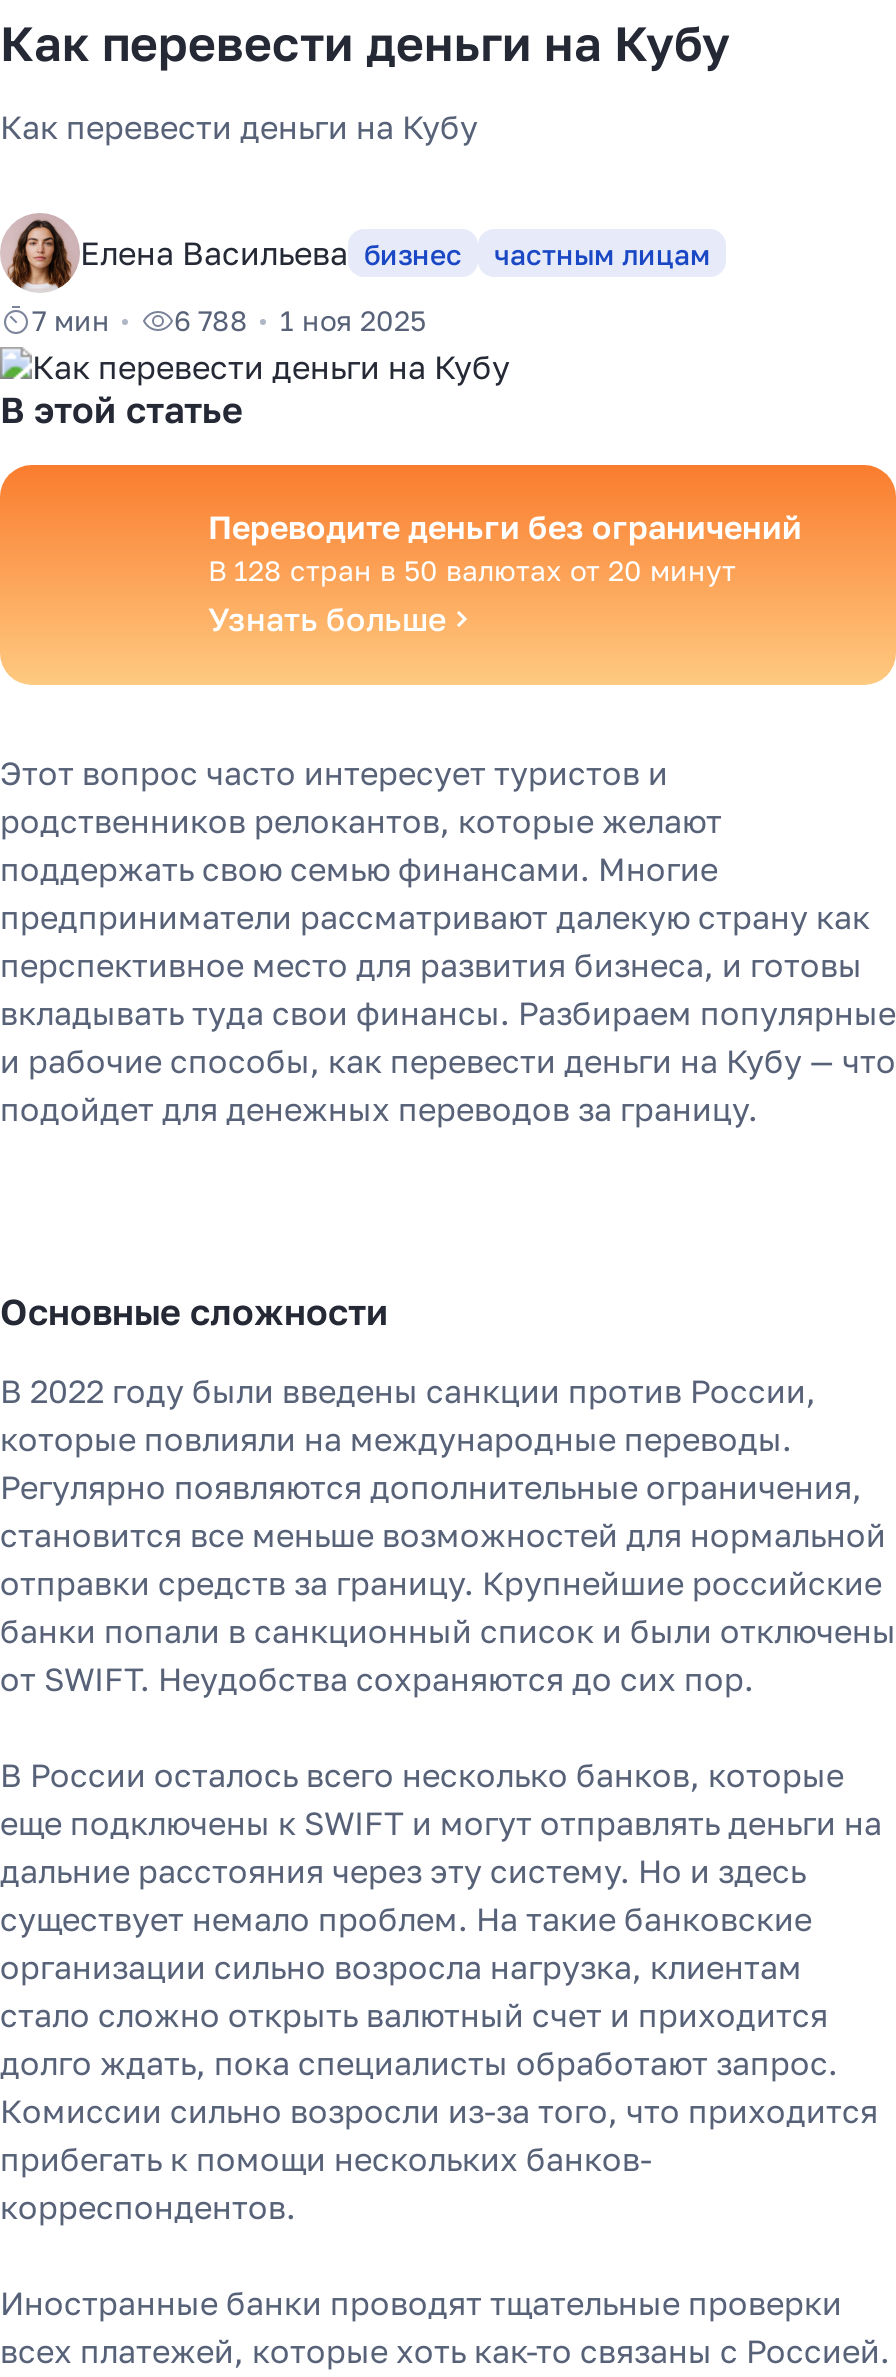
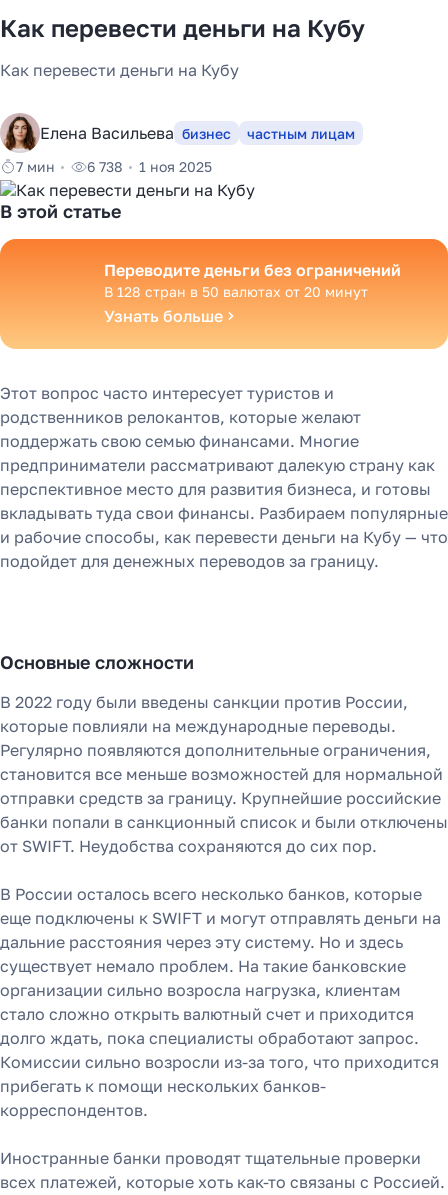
- 7 мин 6 788 1 ноя 2025
+ 7 мин 6 738 1 ноя 2025
